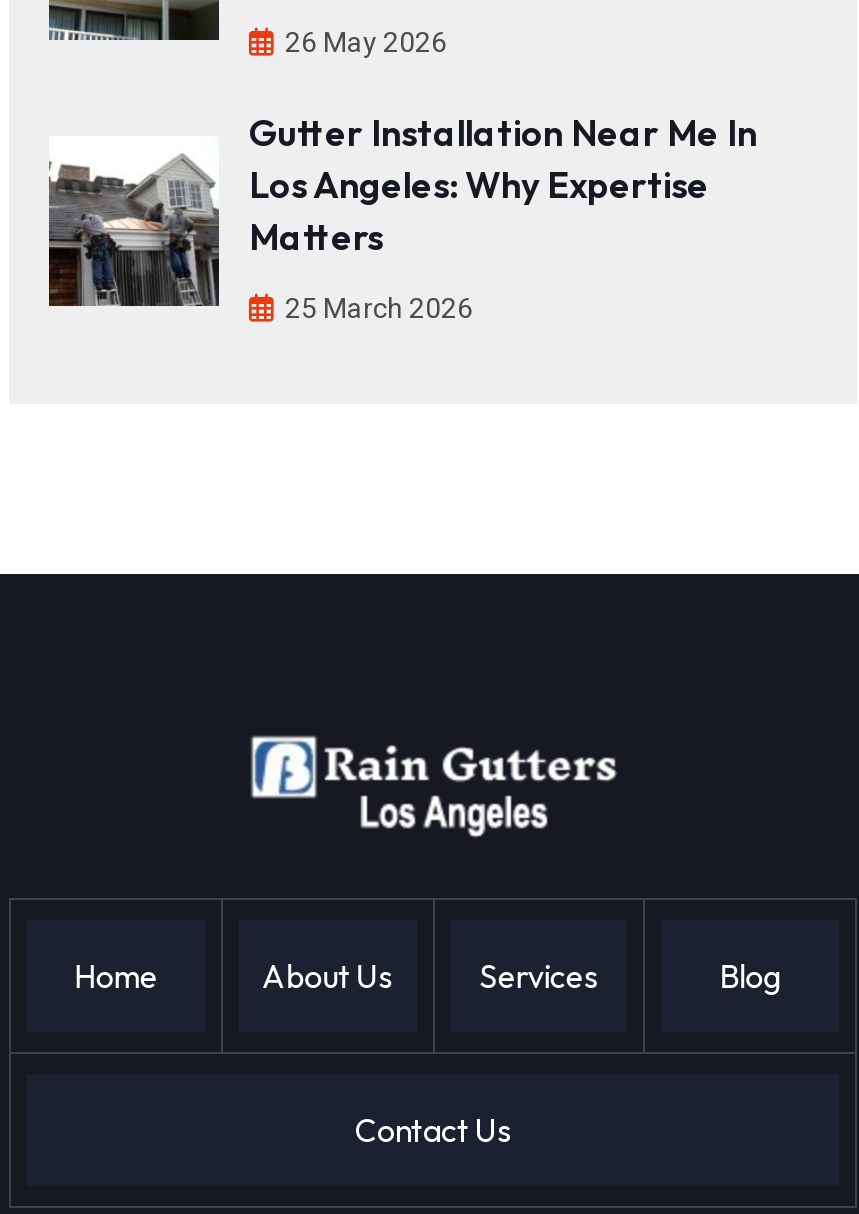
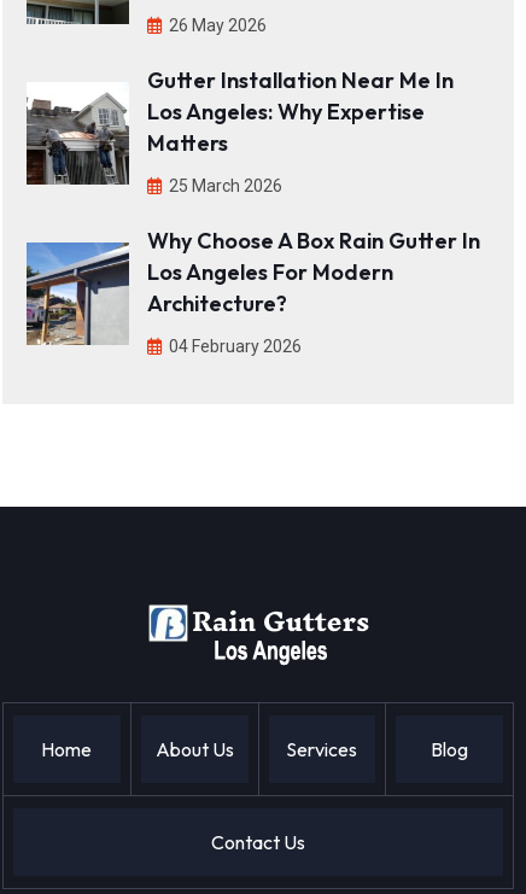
+ [image]
+ Why Choose A Box Rain Gutter In
+ Los Angeles For Modern
+ Architecture?
+ 04 February 2026
